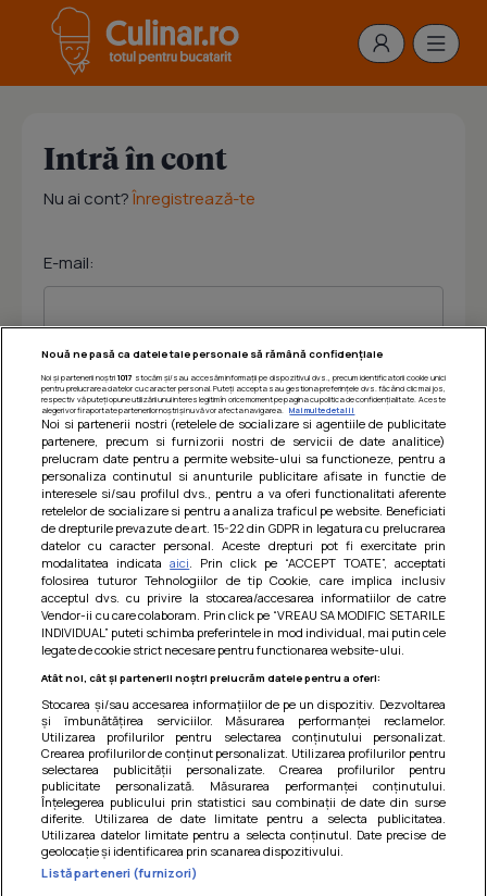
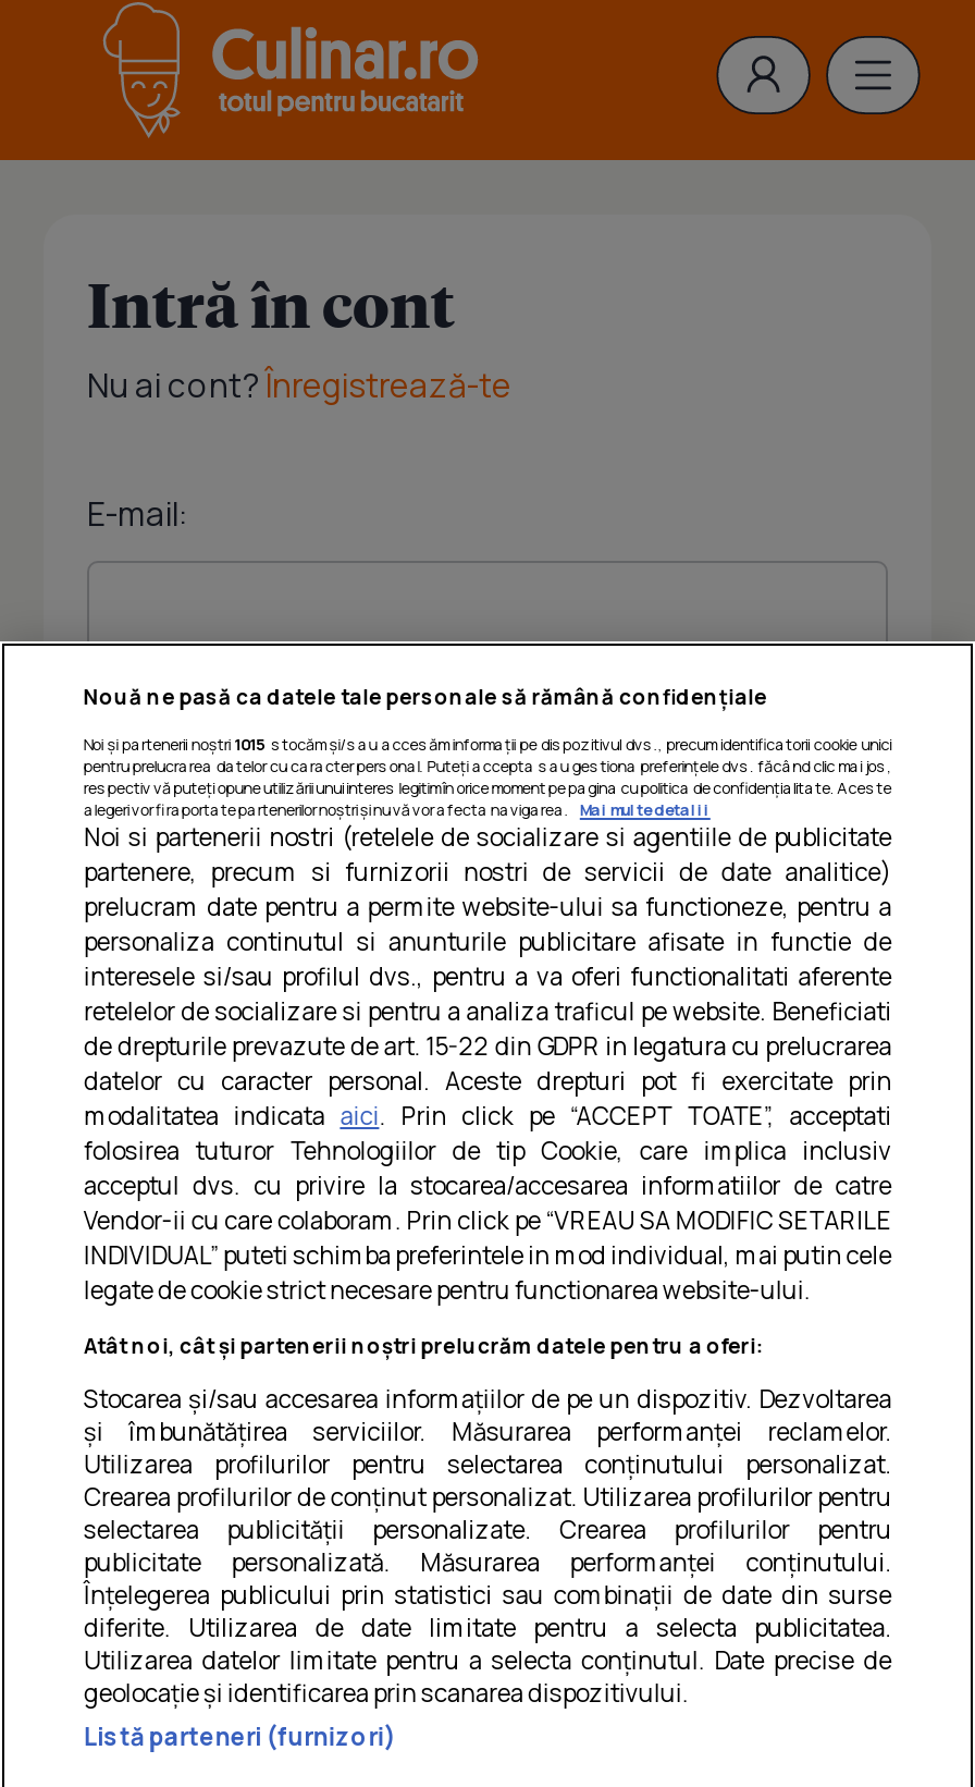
- Noi și partenerii noștri 1017 stocăm și/sau accesăm informații pe dispozitivul dvs., precum identificatorii cookie unici
+ Noi și partenerii noștri 1015 stocăm și/sau accesăm informații pe dispozitivul dvs., precum identificatorii cookie unici
